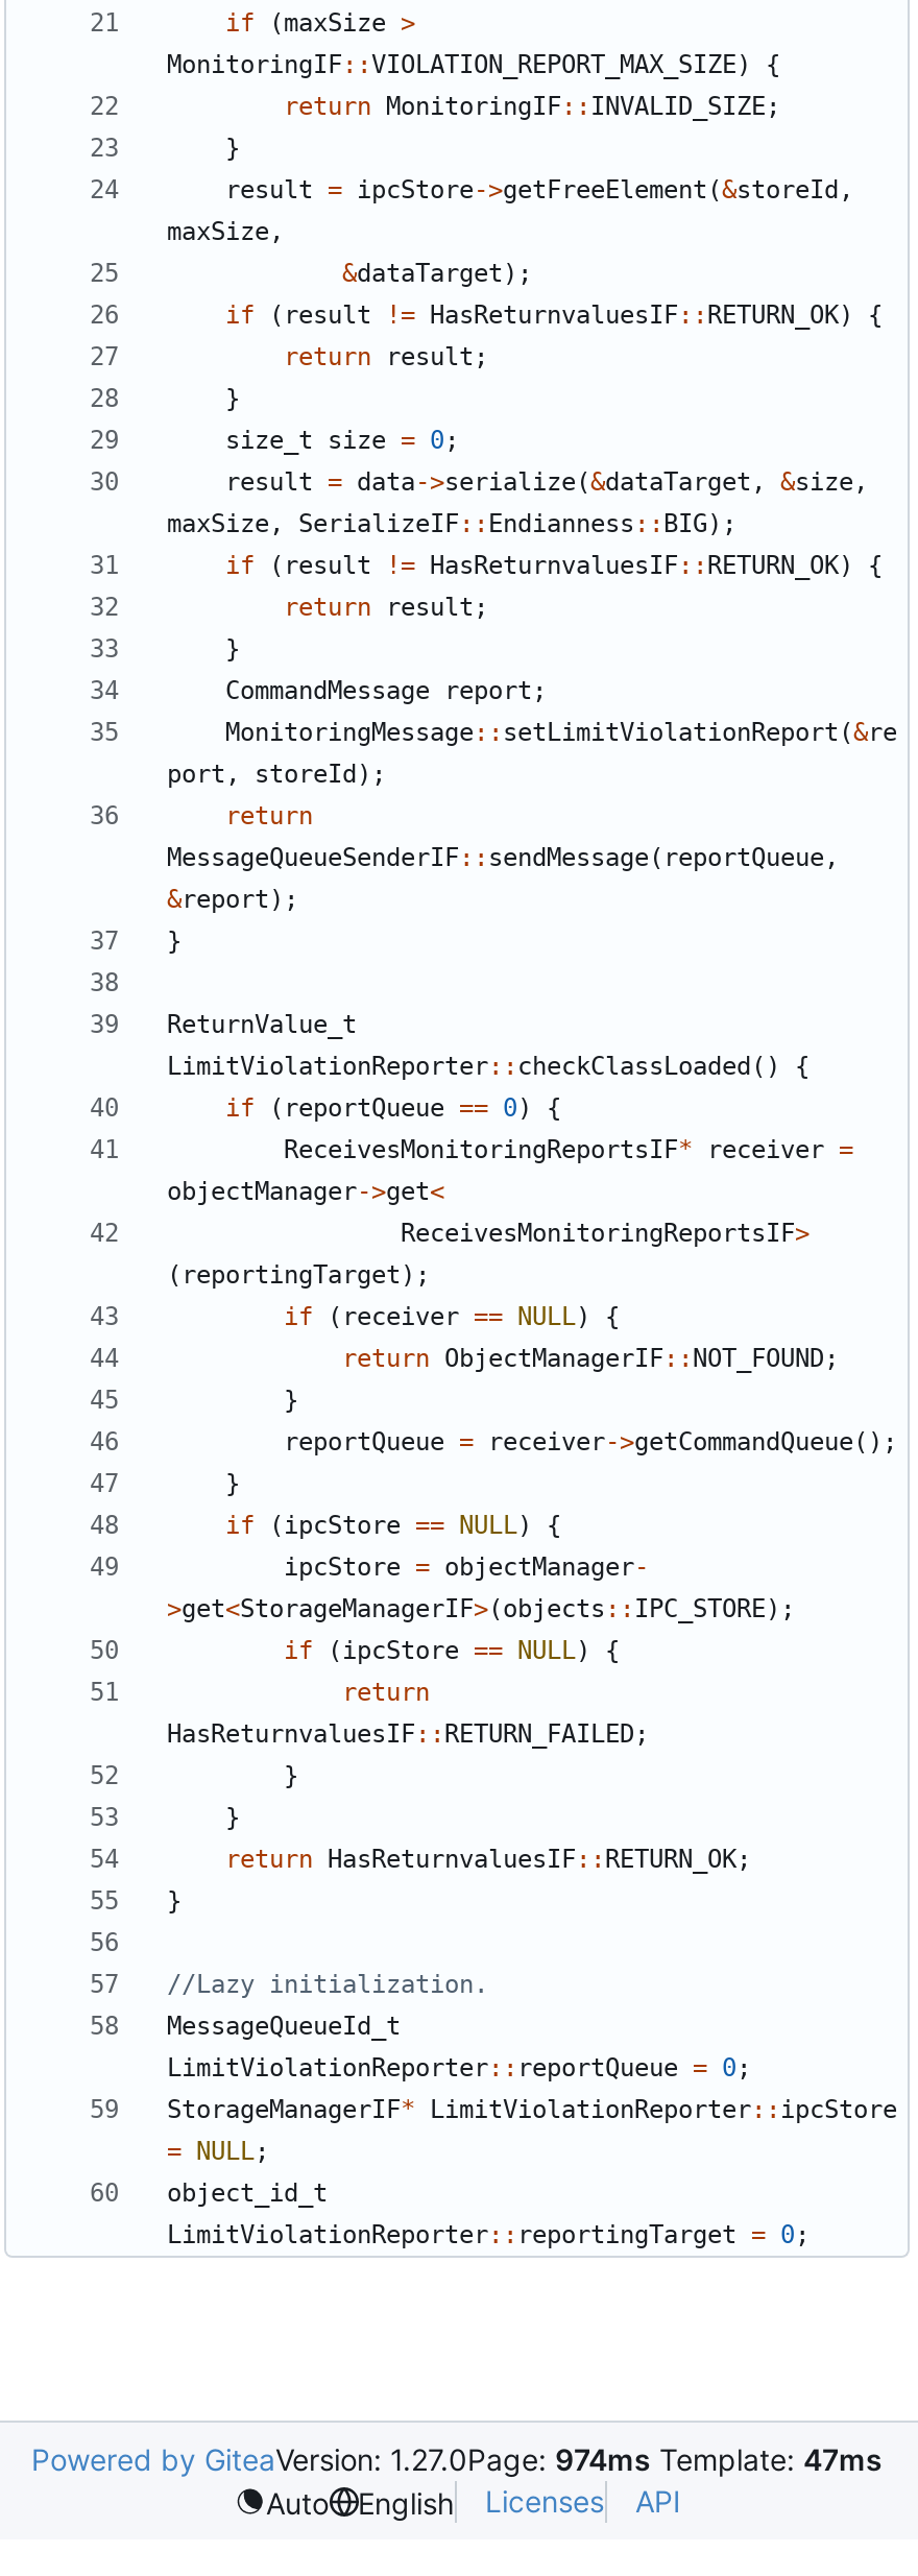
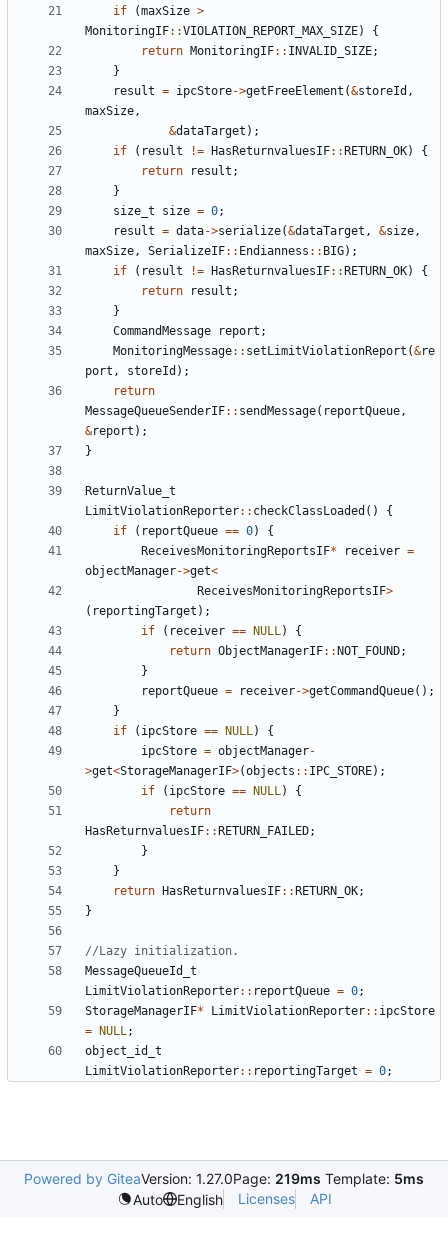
- Powered by GiteaVersion: 1.27.0Page: 974ms Template: 47ms
+ Powered by GiteaVersion: 1.27.0Page: 219ms Template: 5ms
